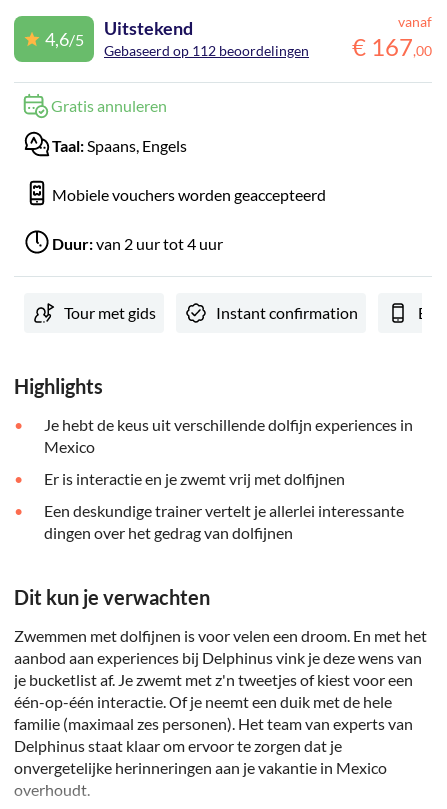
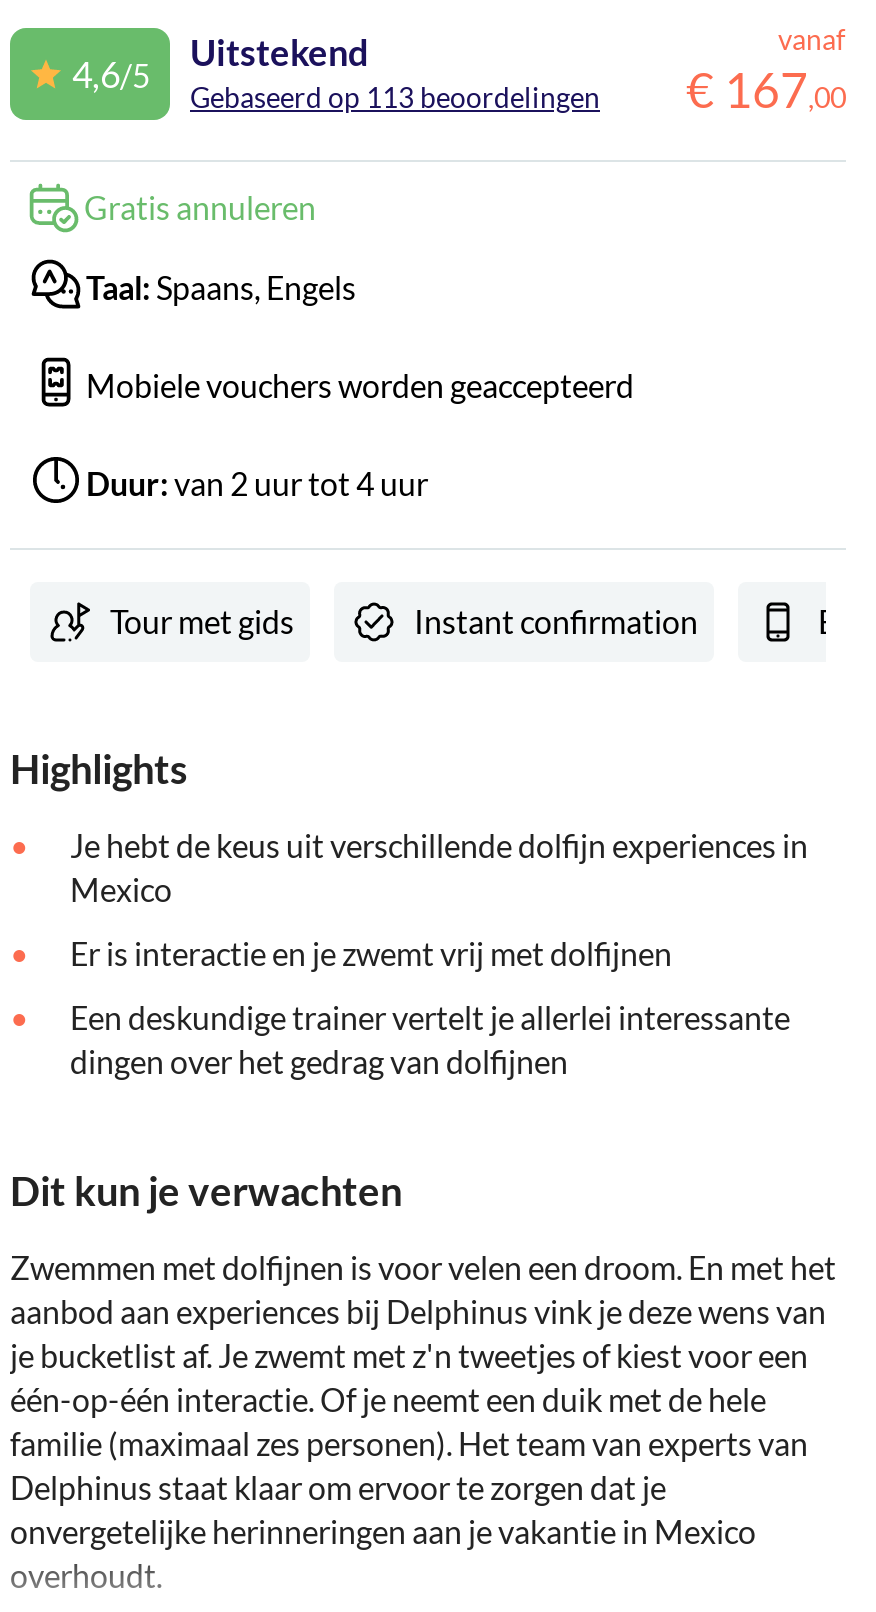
- Gebaseerd op 112 beoordelingen
+ Gebaseerd op 113 beoordelingen
